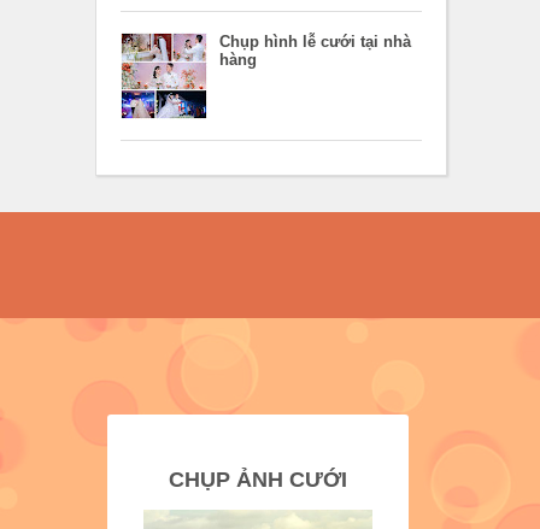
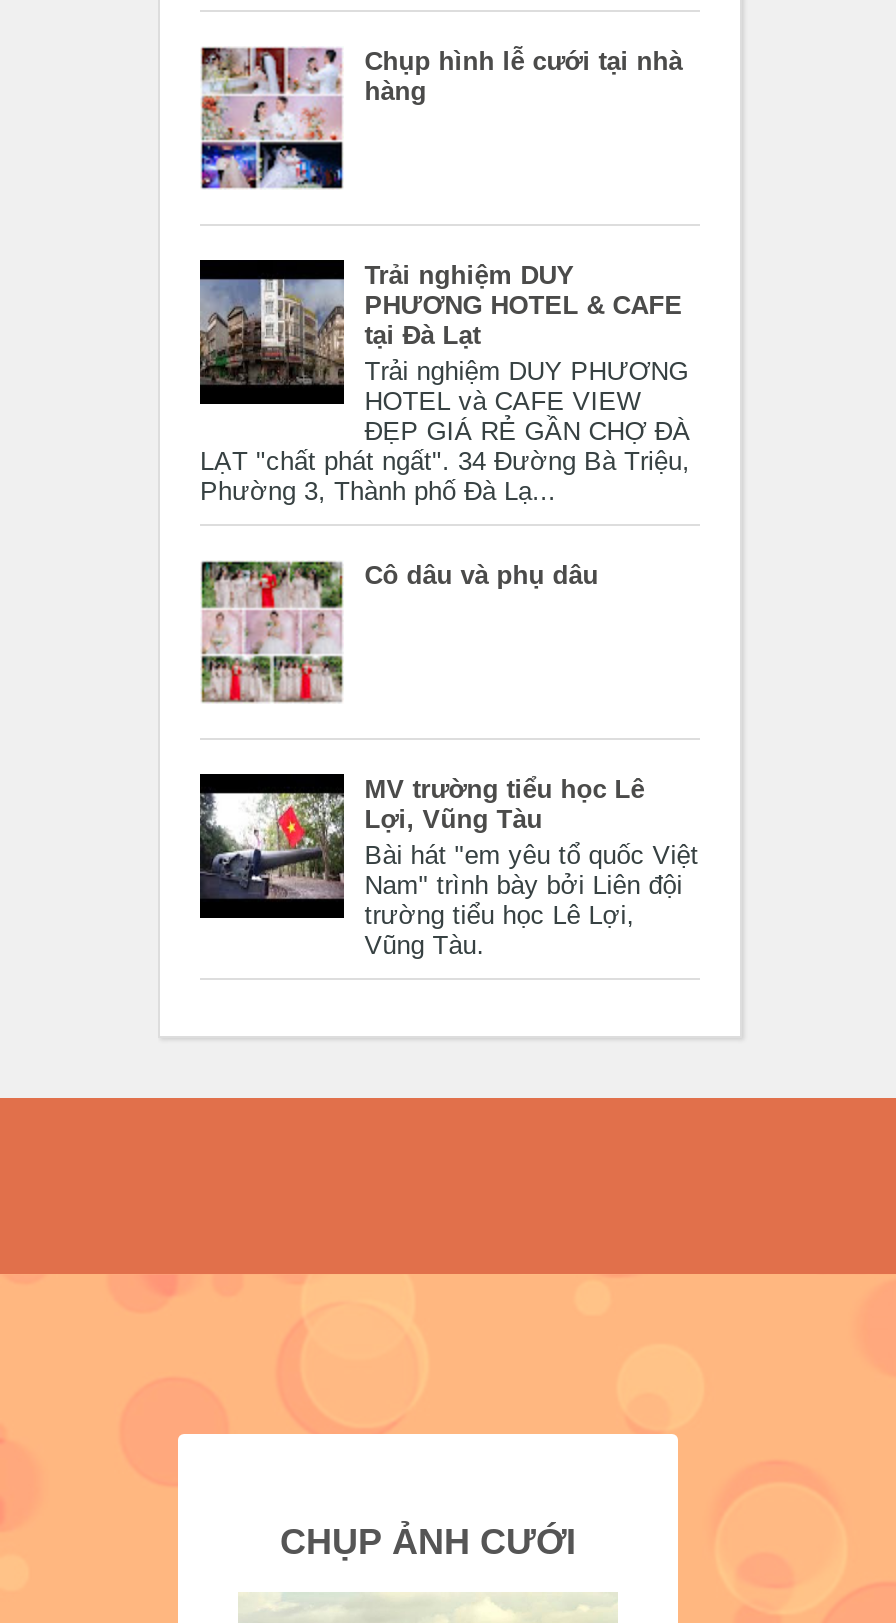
+ [image]
+ Trải nghiệm DUY
+ PHƯƠNG HOTEL & CAFE
+ tại Đà Lạt
+ Trải nghiệm DUY PHƯƠNG
+ HOTEL và CAFE VIEW
+ ĐẸP GIÁ RẺ GẦN CHỢ ĐÀ
+ LẠT "chất phát ngất". 34 Đường Bà Triệu,
+ Phường 3, Thành phố Đà Lạ...
+ Cô dâu và phụ dâu

+ [image]
+ MV trường tiểu học Lê
+ Lợi, Vũng Tàu
+ Bài hát "em yêu tổ quốc Việt
+ Nam" trình bày bởi Liên đội
+ trường tiểu học Lê Lợi,
+ Vũng Tàu.

+ [image]
